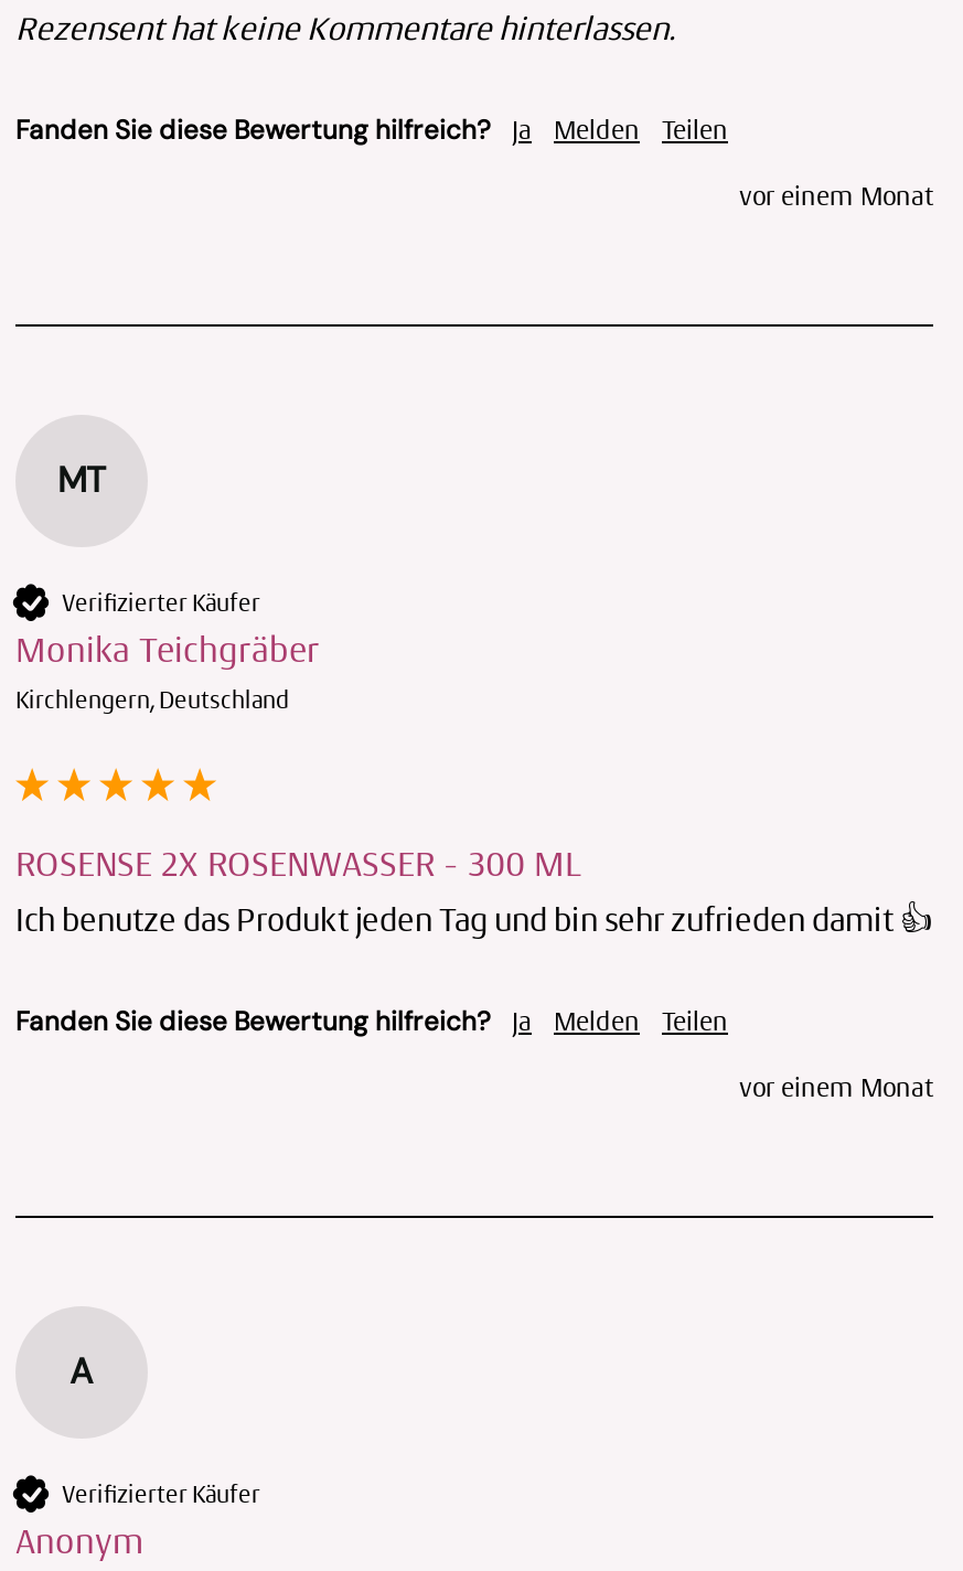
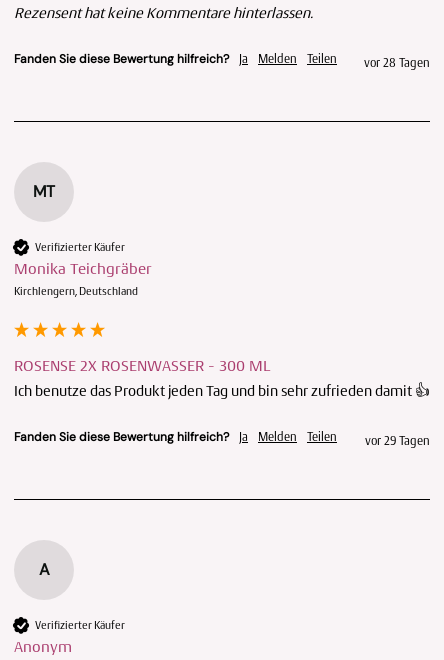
- vor einem Monat
+ vor 28 Tagen

- vor einem Monat
+ vor 29 Tagen
